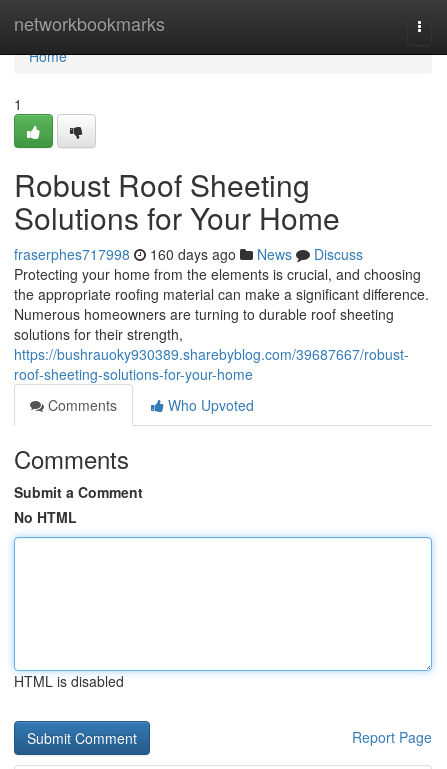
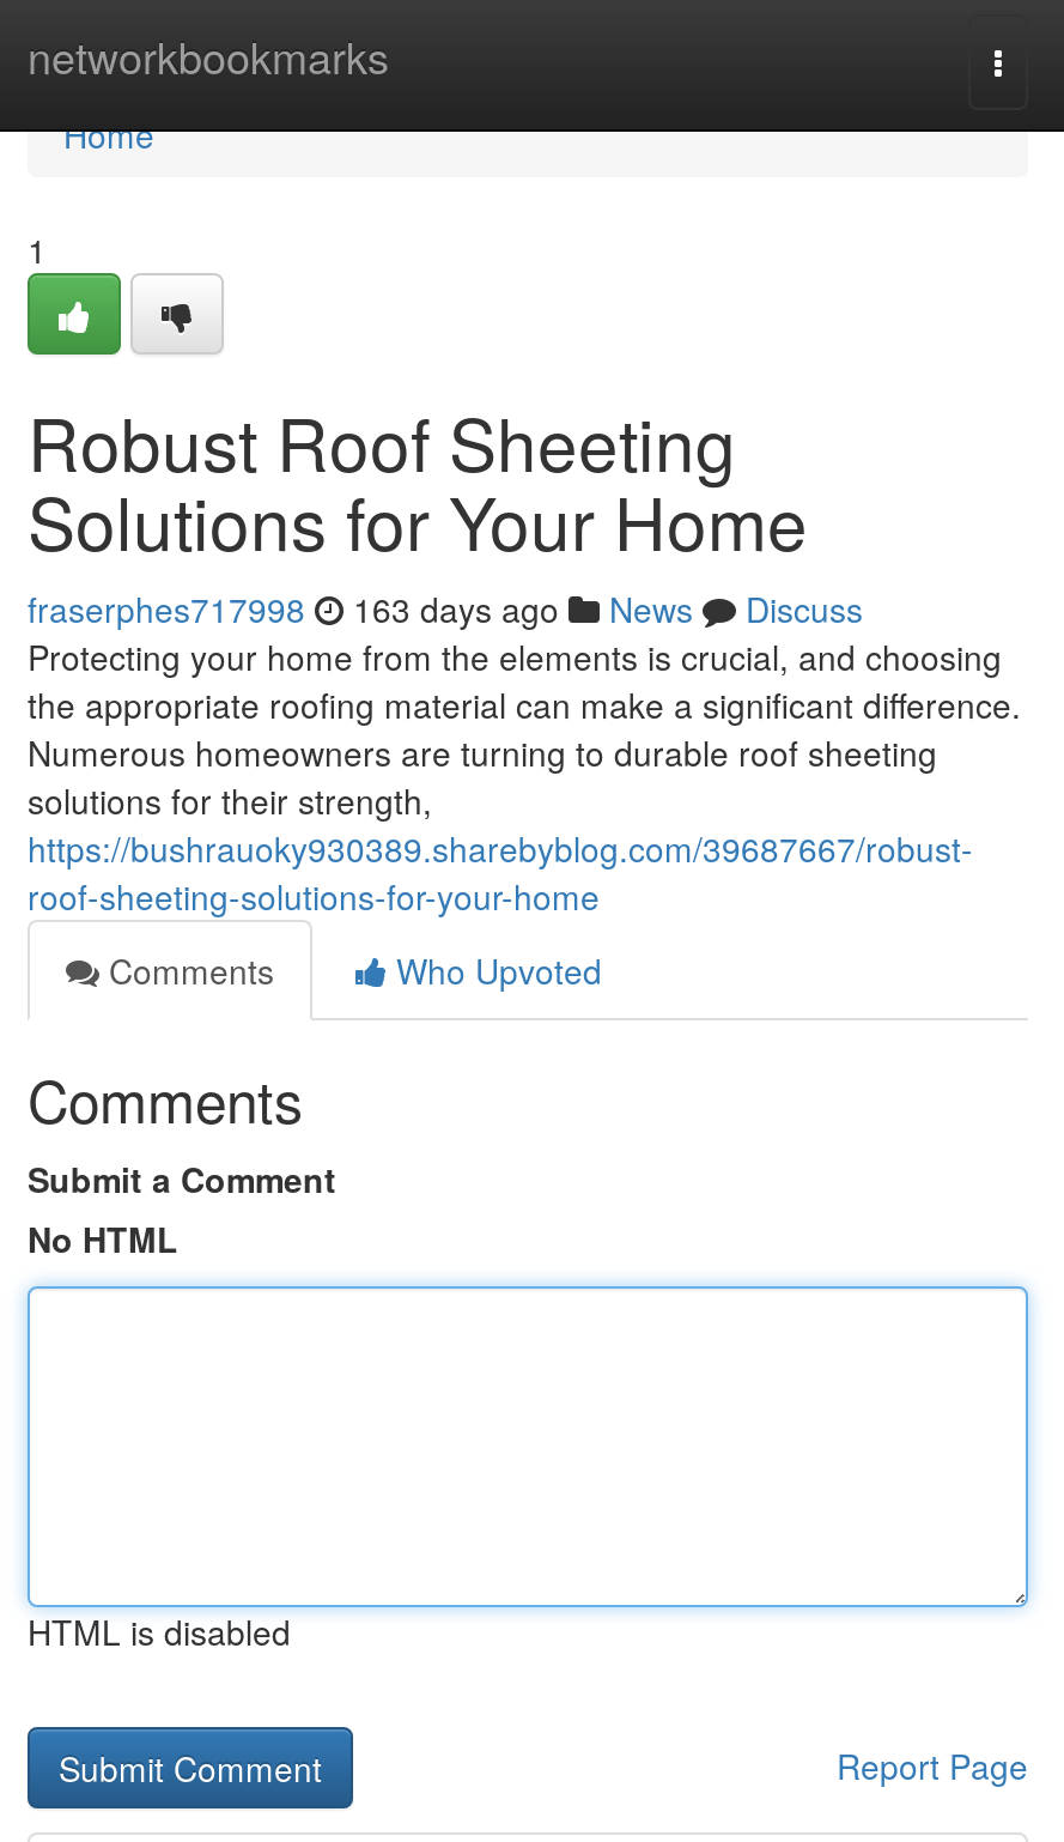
- fraserphes717998 160 days ago News Discuss
+ fraserphes717998 163 days ago News Discuss
